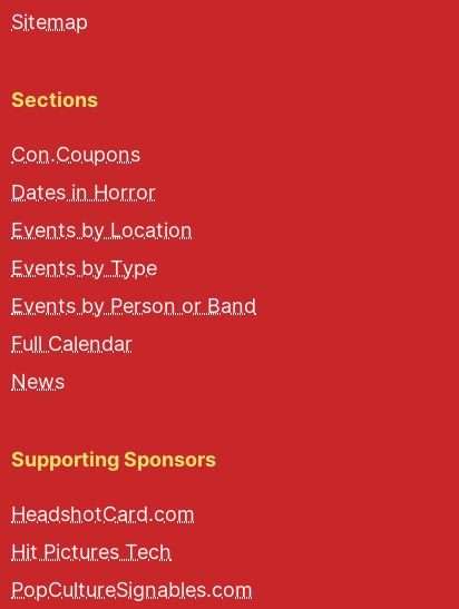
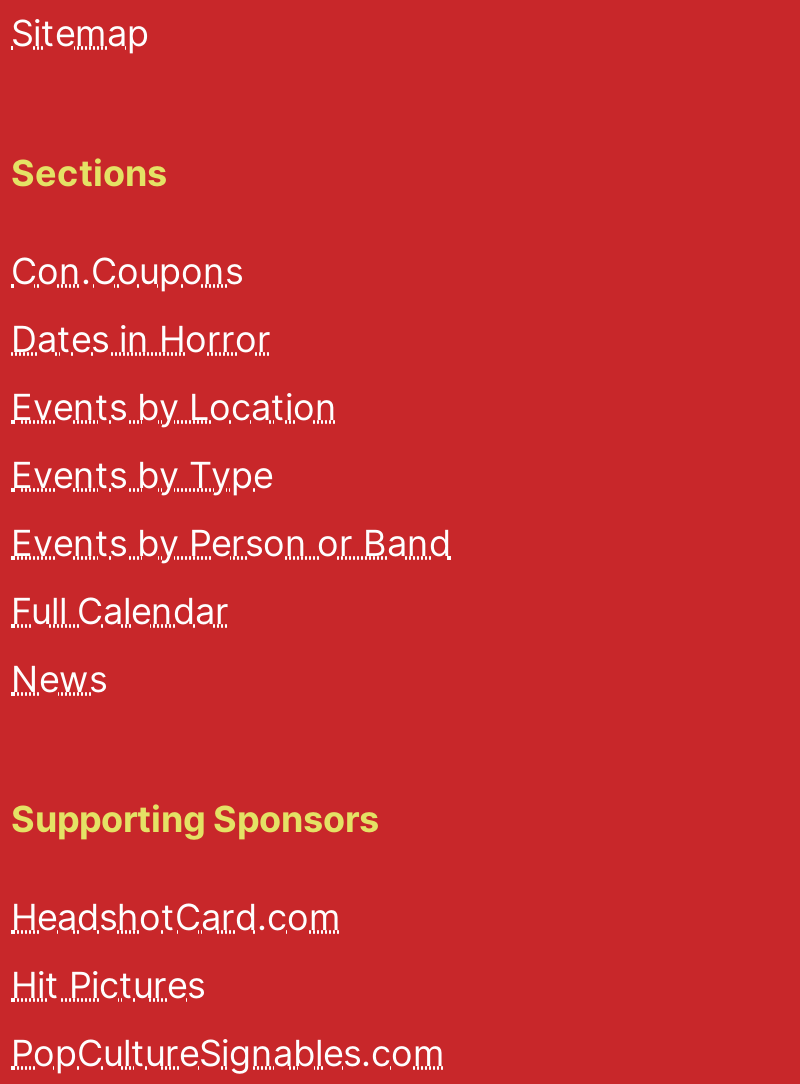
- Hit Pictures Tech
+ Hit Pictures
